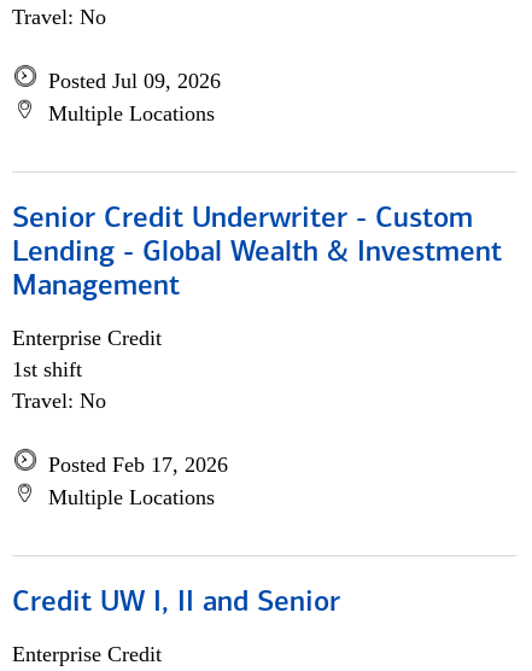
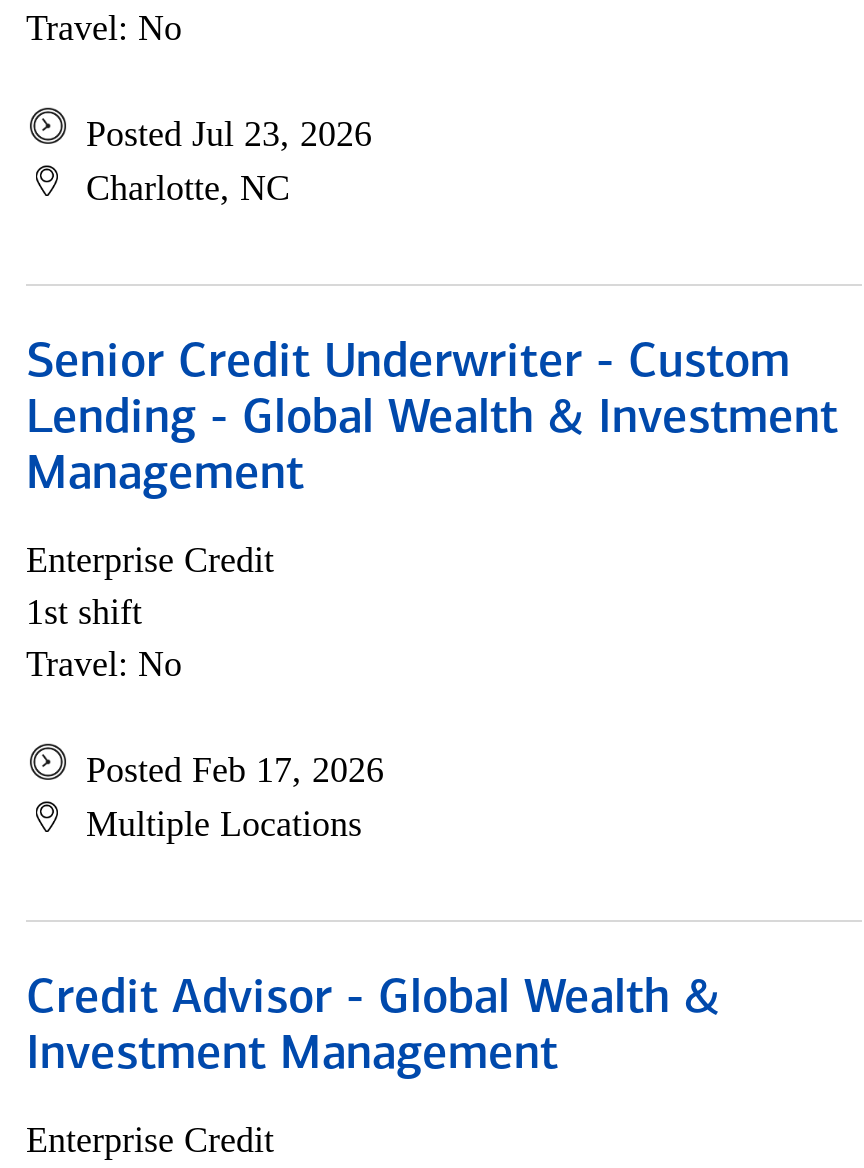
- Posted Jul 09, 2026
- Multiple Locations
+ Posted Jul 23, 2026
+ Charlotte, NC

- Credit UW I, II and Senior
+ Credit Advisor - Global Wealth &
+ Investment Management
